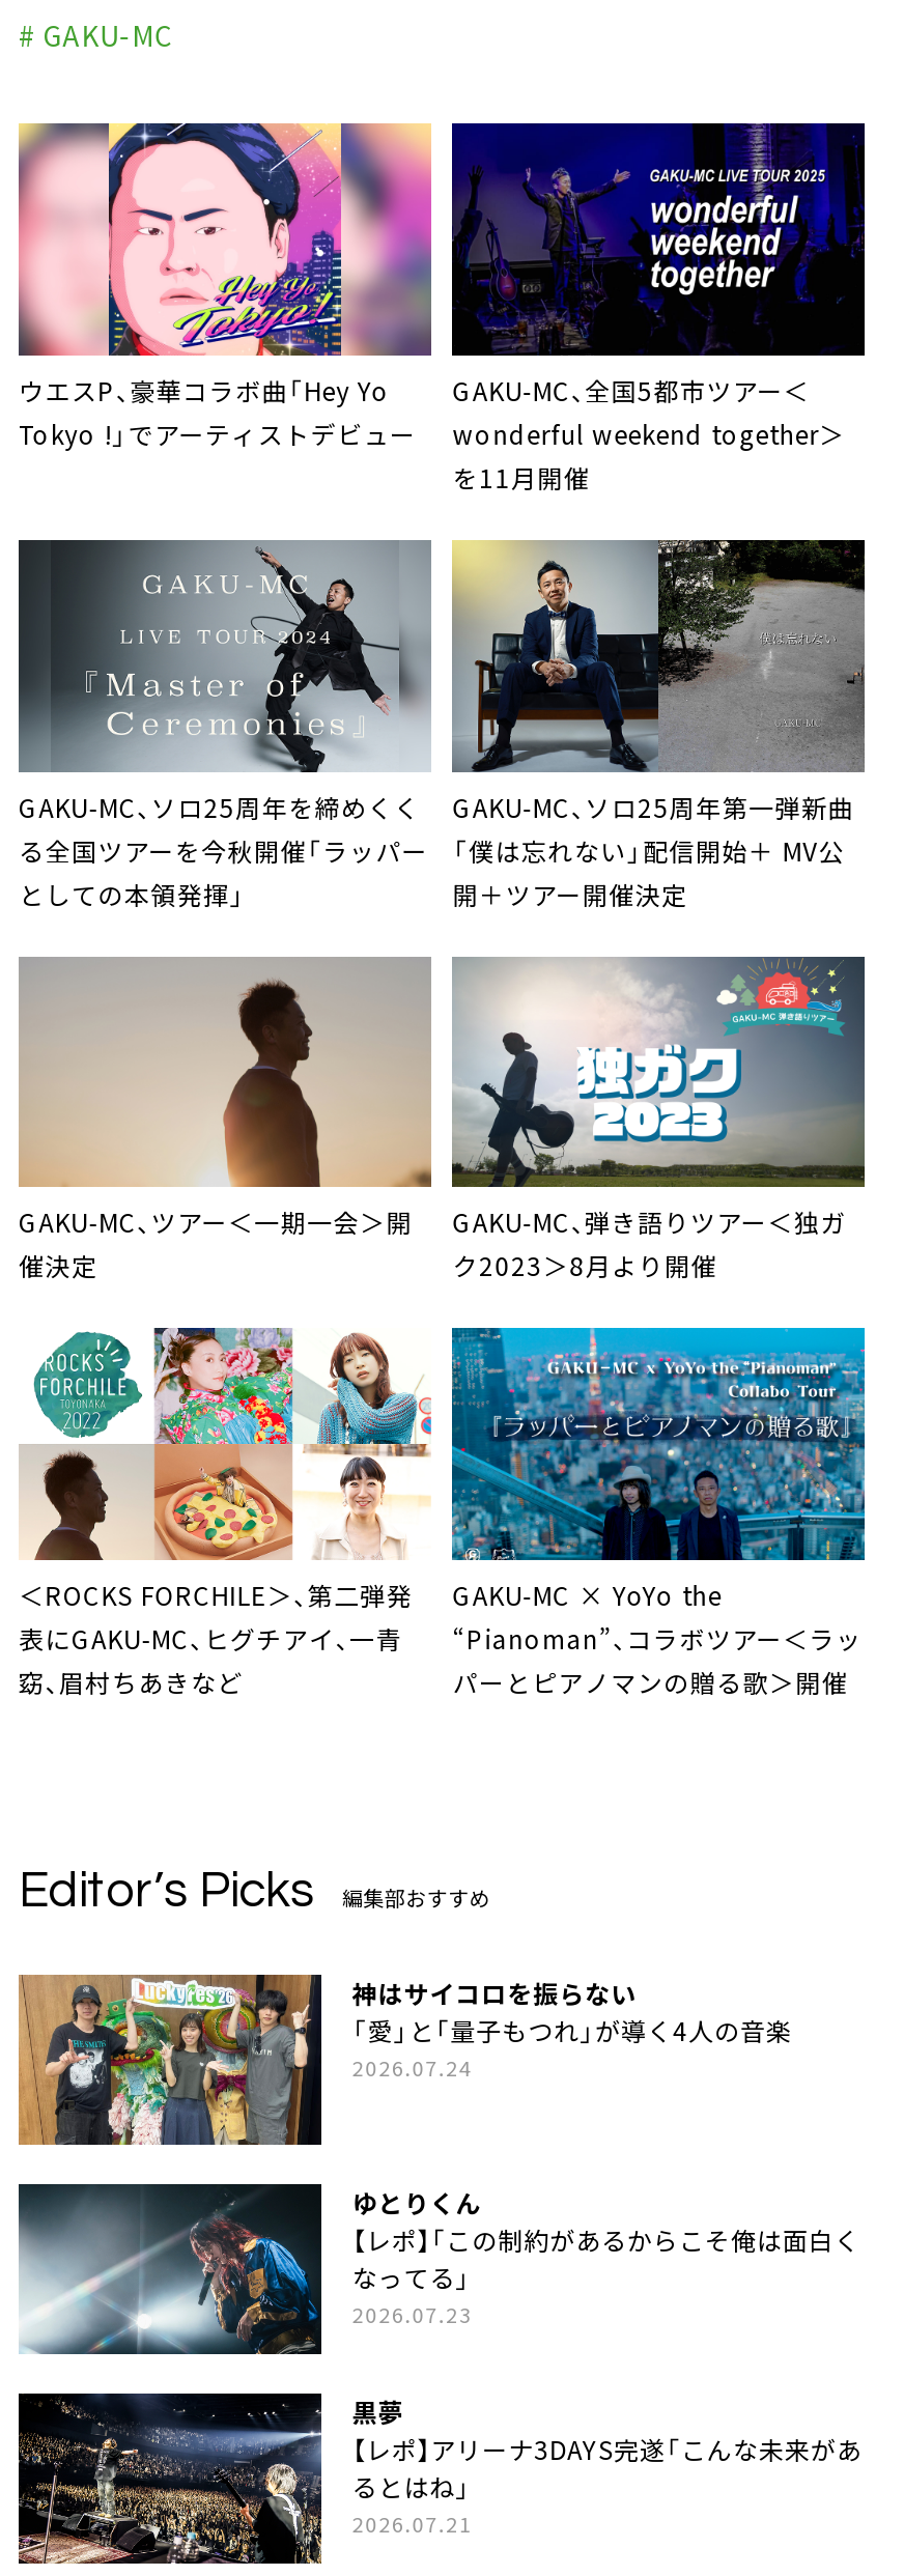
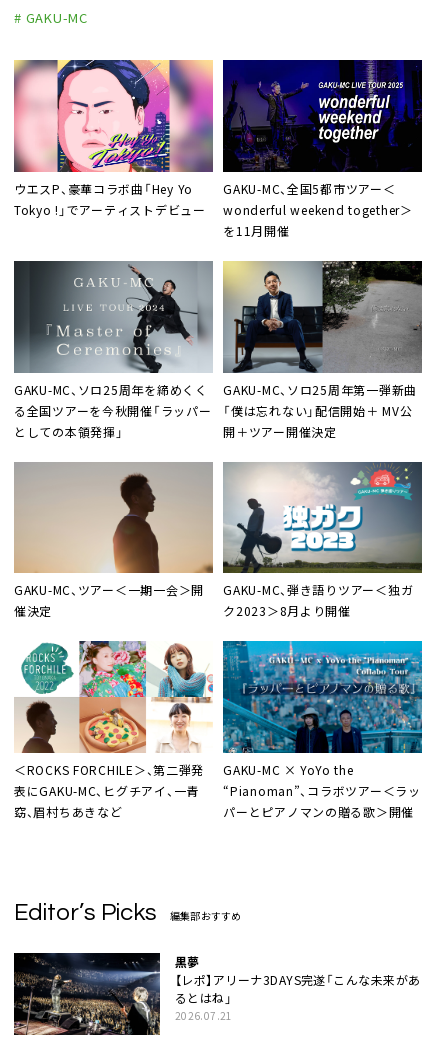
- [image]
- 神はサイコロを振らない
- 「愛」と「量子もつれ」が導く4人の音楽
- 2026.07.24

- [image]
- ゆとりくん
- 【レポ】「この制約があるからこそ俺は面白く
- なってる」
- 2026.07.23
